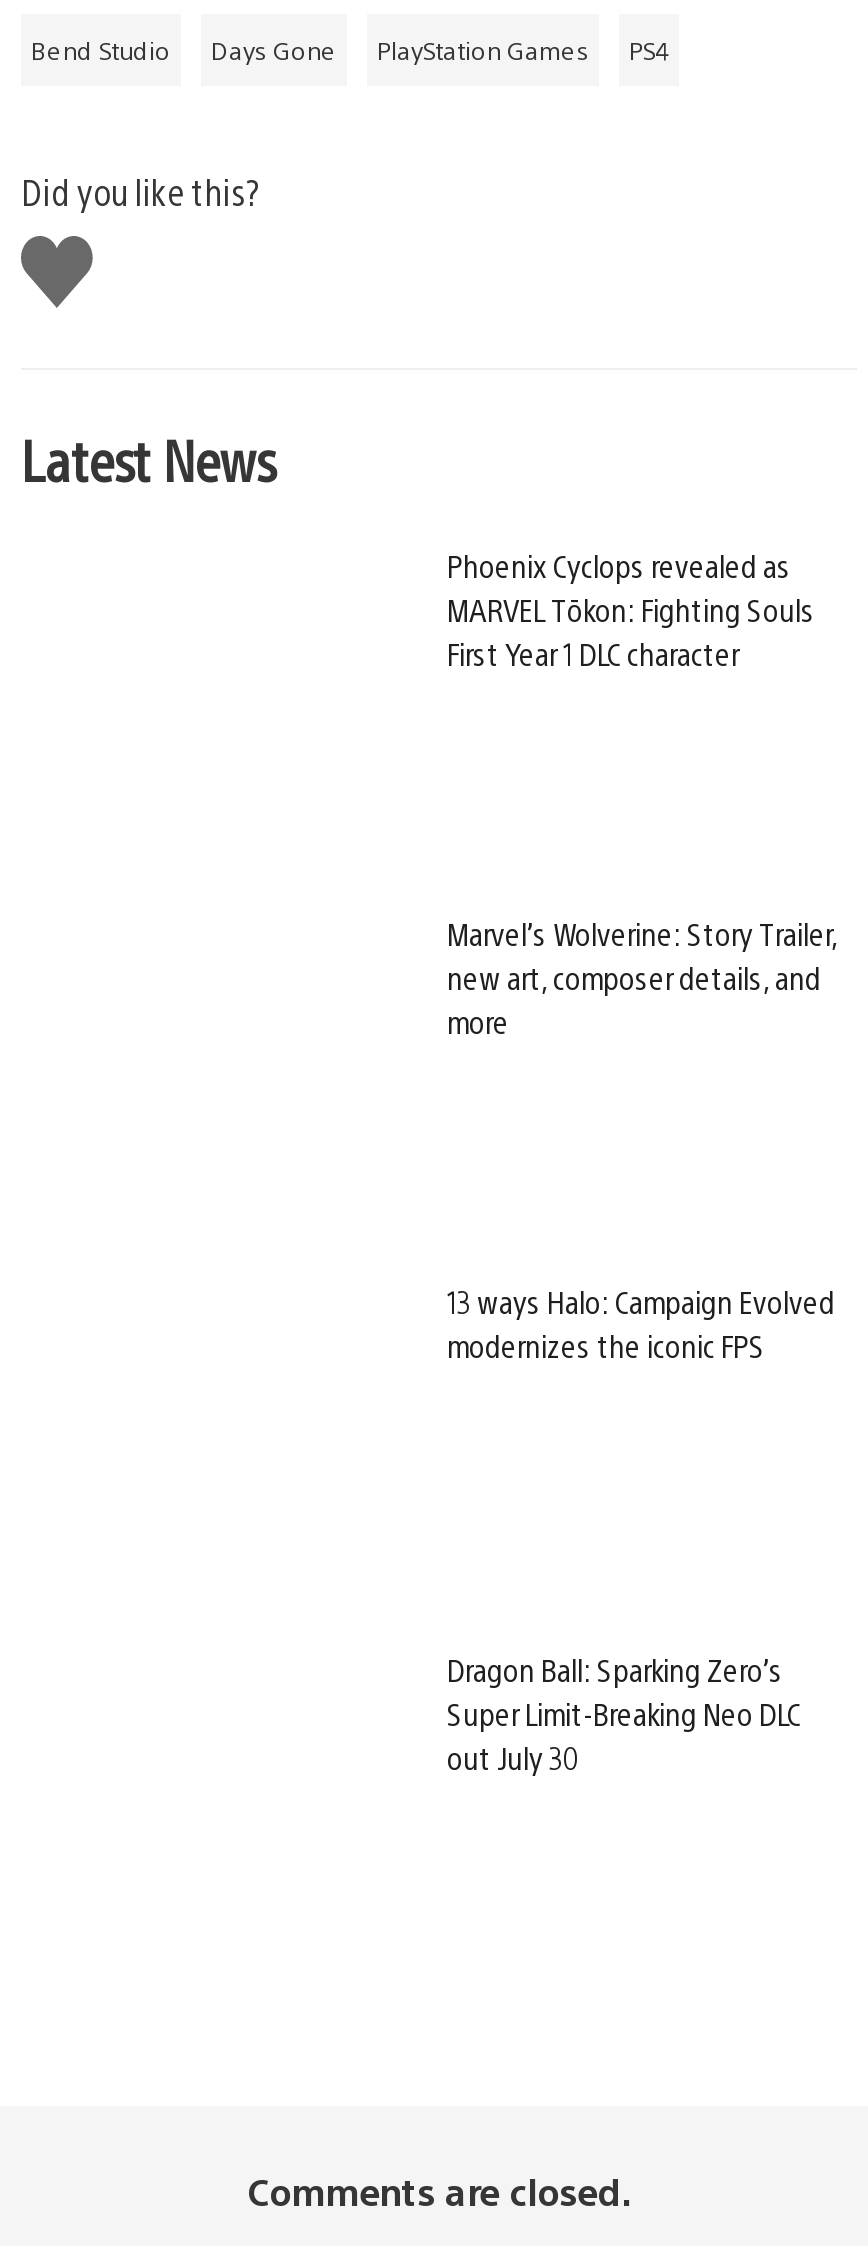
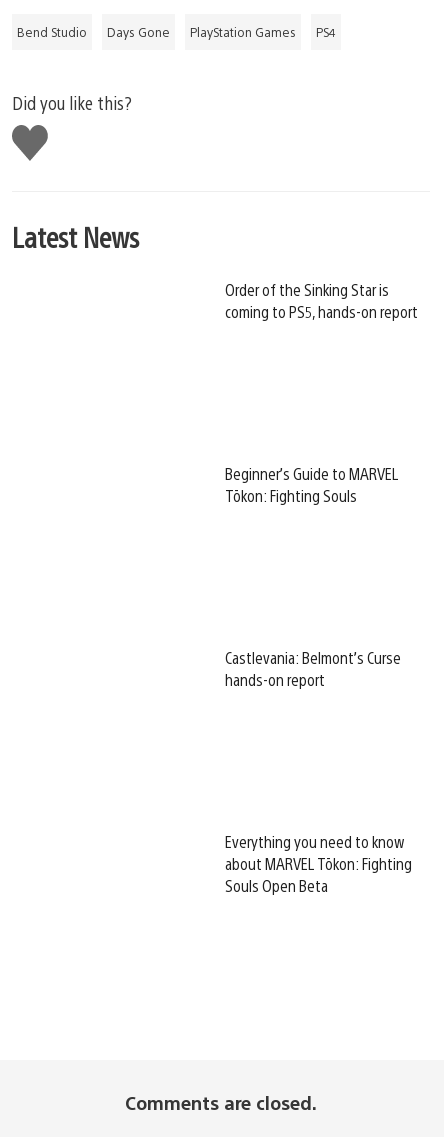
- Phoenix Cyclops revealed as
- MARVEL Tōkon: Fighting Souls
- First Year 1 DLC character
+ Order of the Sinking Star is
+ coming to PS5, hands-on report

- Marvel’s Wolverine: Story Trailer,
- new art, composer details, and
- more
+ Beginner’s Guide to MARVEL
+ Tōkon: Fighting Souls

- 13 ways Halo: Campaign Evolved
- modernizes the iconic FPS
+ Castlevania: Belmont’s Curse
+ hands-on report

- Dragon Ball: Sparking Zero’s
- Super Limit-Breaking Neo DLC
- out July 30
+ Everything you need to know
+ about MARVEL Tōkon: Fighting
+ Souls Open Beta
